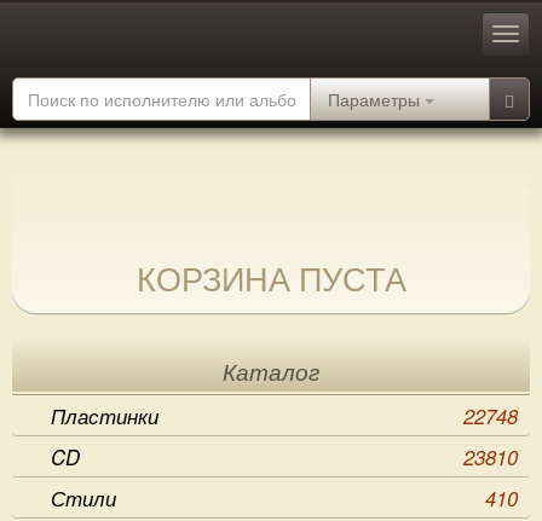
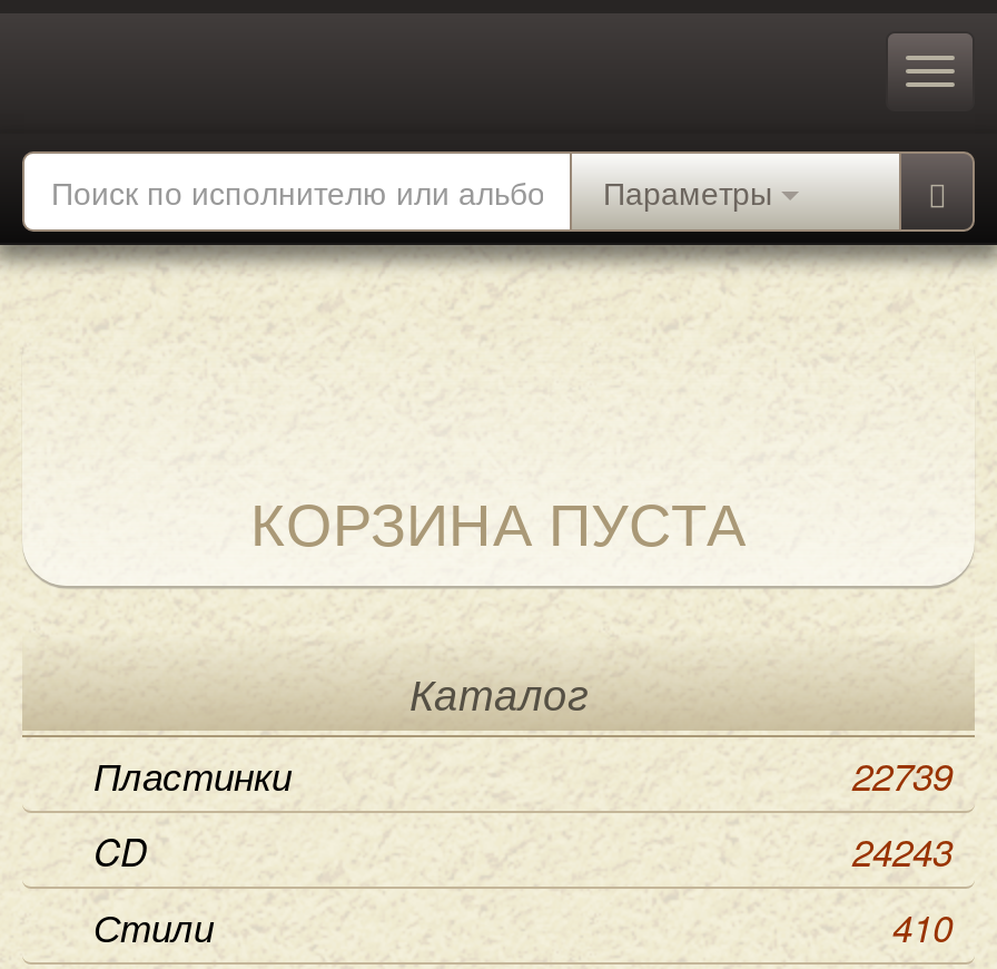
- 22748
+ 22739

- 23810
+ 24243
